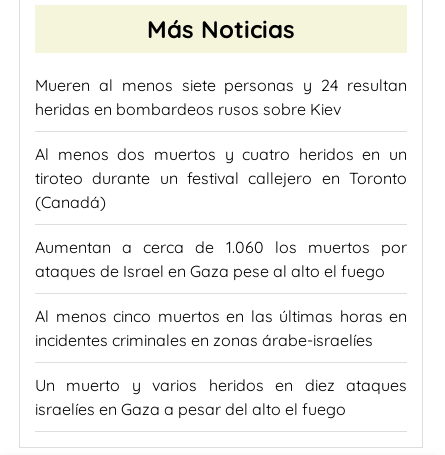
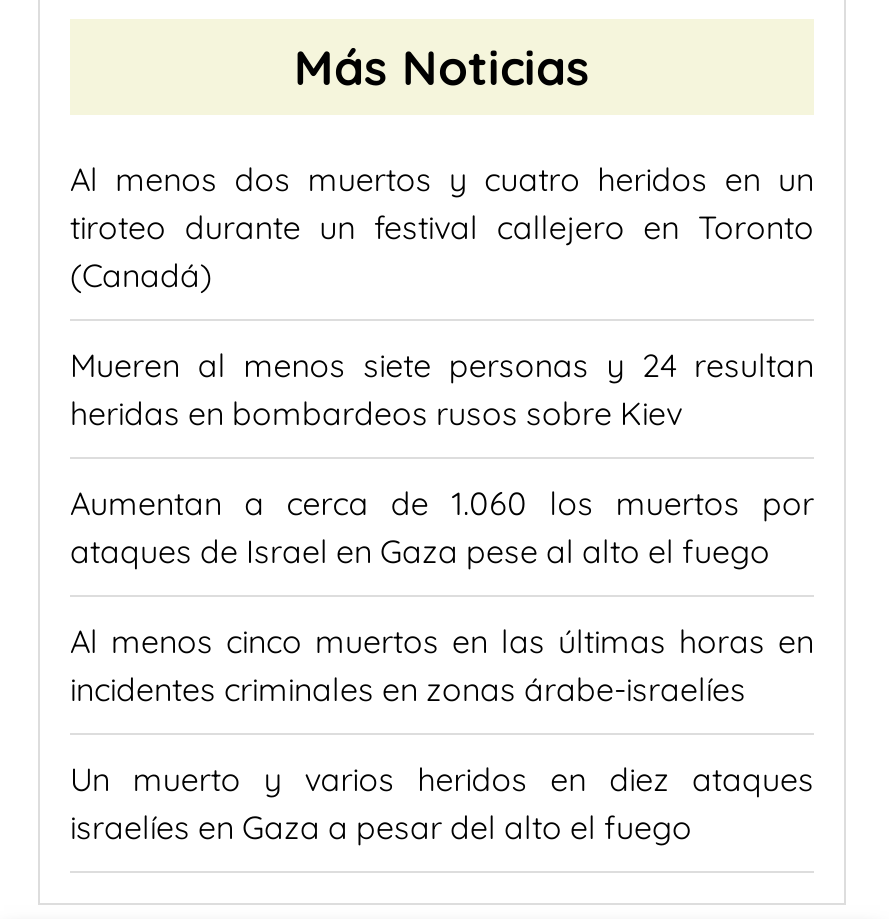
moved down: Mueren al menos siete personas y 24 resultan | heridas en bombardeos rusos sobre Kiev

moved up: Al menos dos muertos y cuatro heridos en un | tiroteo durante un festival callejero en Toronto | (Canadá)
